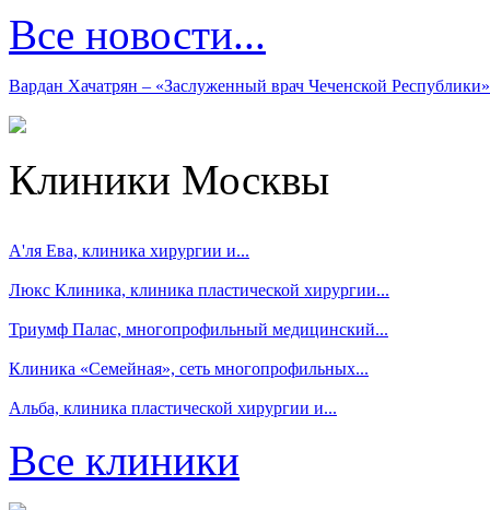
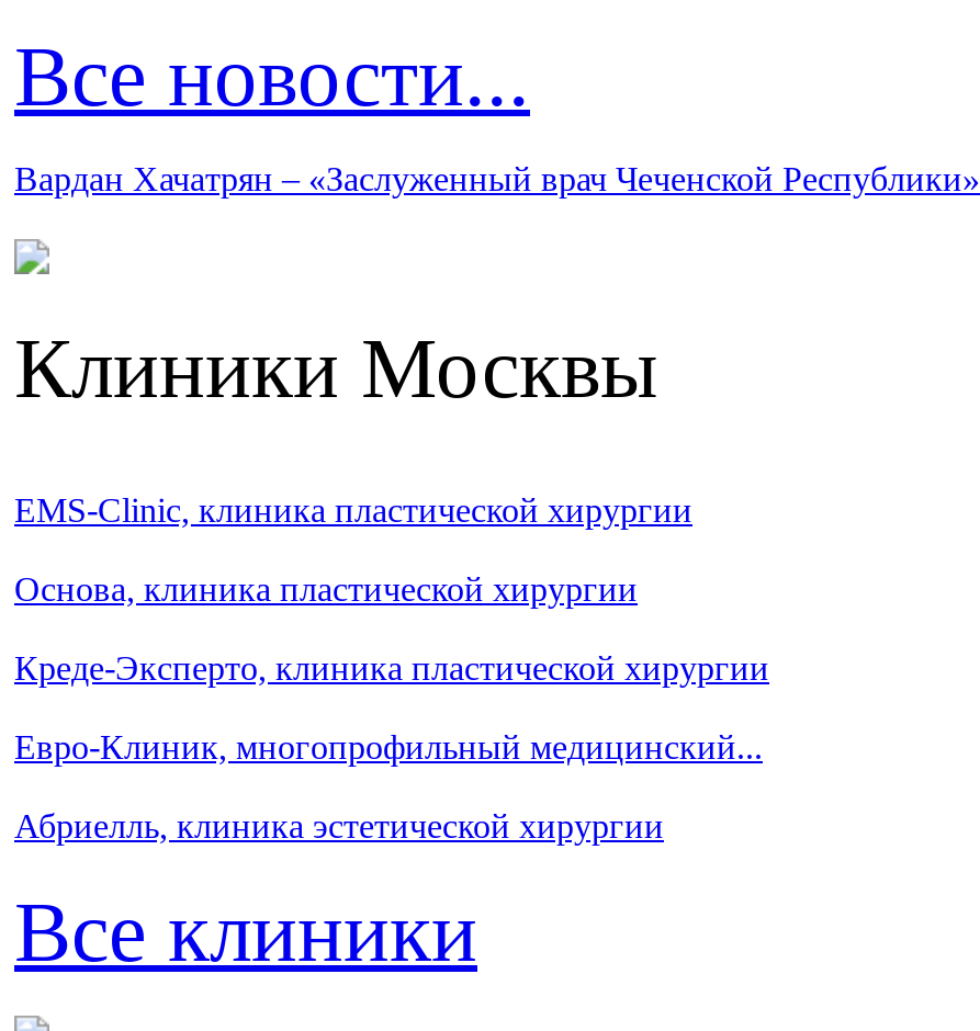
- А'ля Ева, клиника хирургии и...
+ EMS-Clinic, клиника пластической хирургии

- Люкс Клиника, клиника пластической хирургии...
+ Основа, клиника пластической хирургии

- Триумф Палас, многопрофильный медицинский...
+ Креде-Эксперто, клиника пластической хирургии

- Клиника «Семейная», сеть многопрофильных...
+ Евро-Клиник, многопрофильный медицинский...

- Альба, клиника пластической хирургии и...
+ Абриелль, клиника эстетической хирургии
